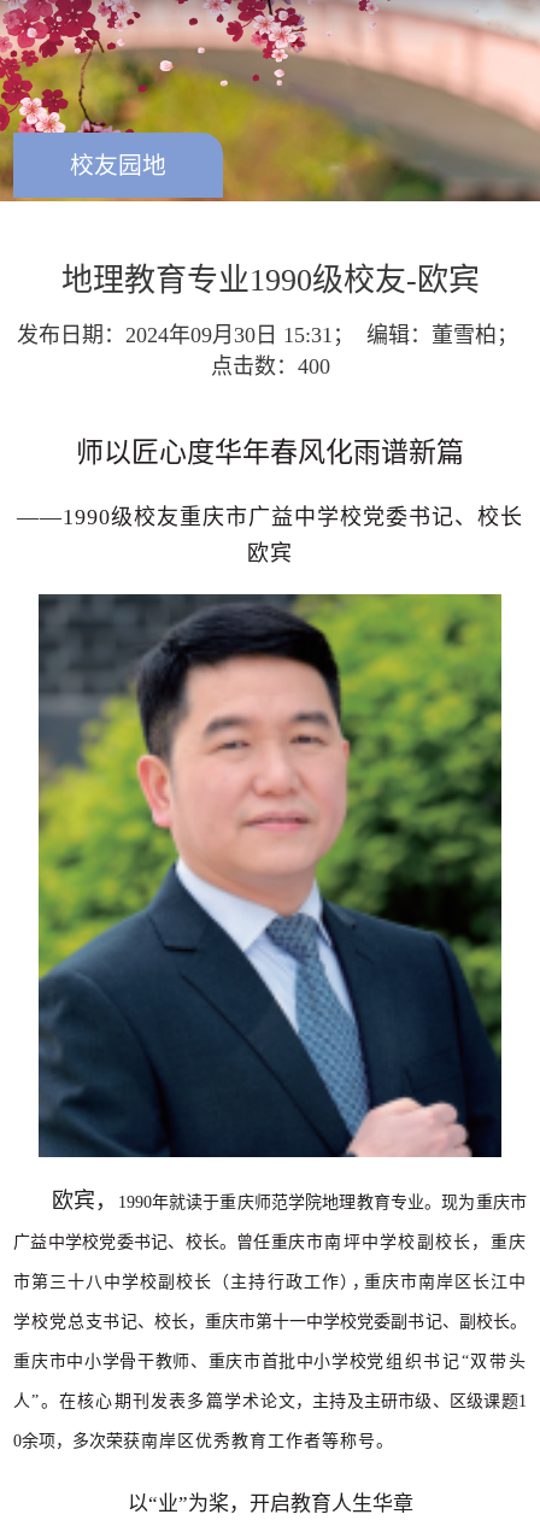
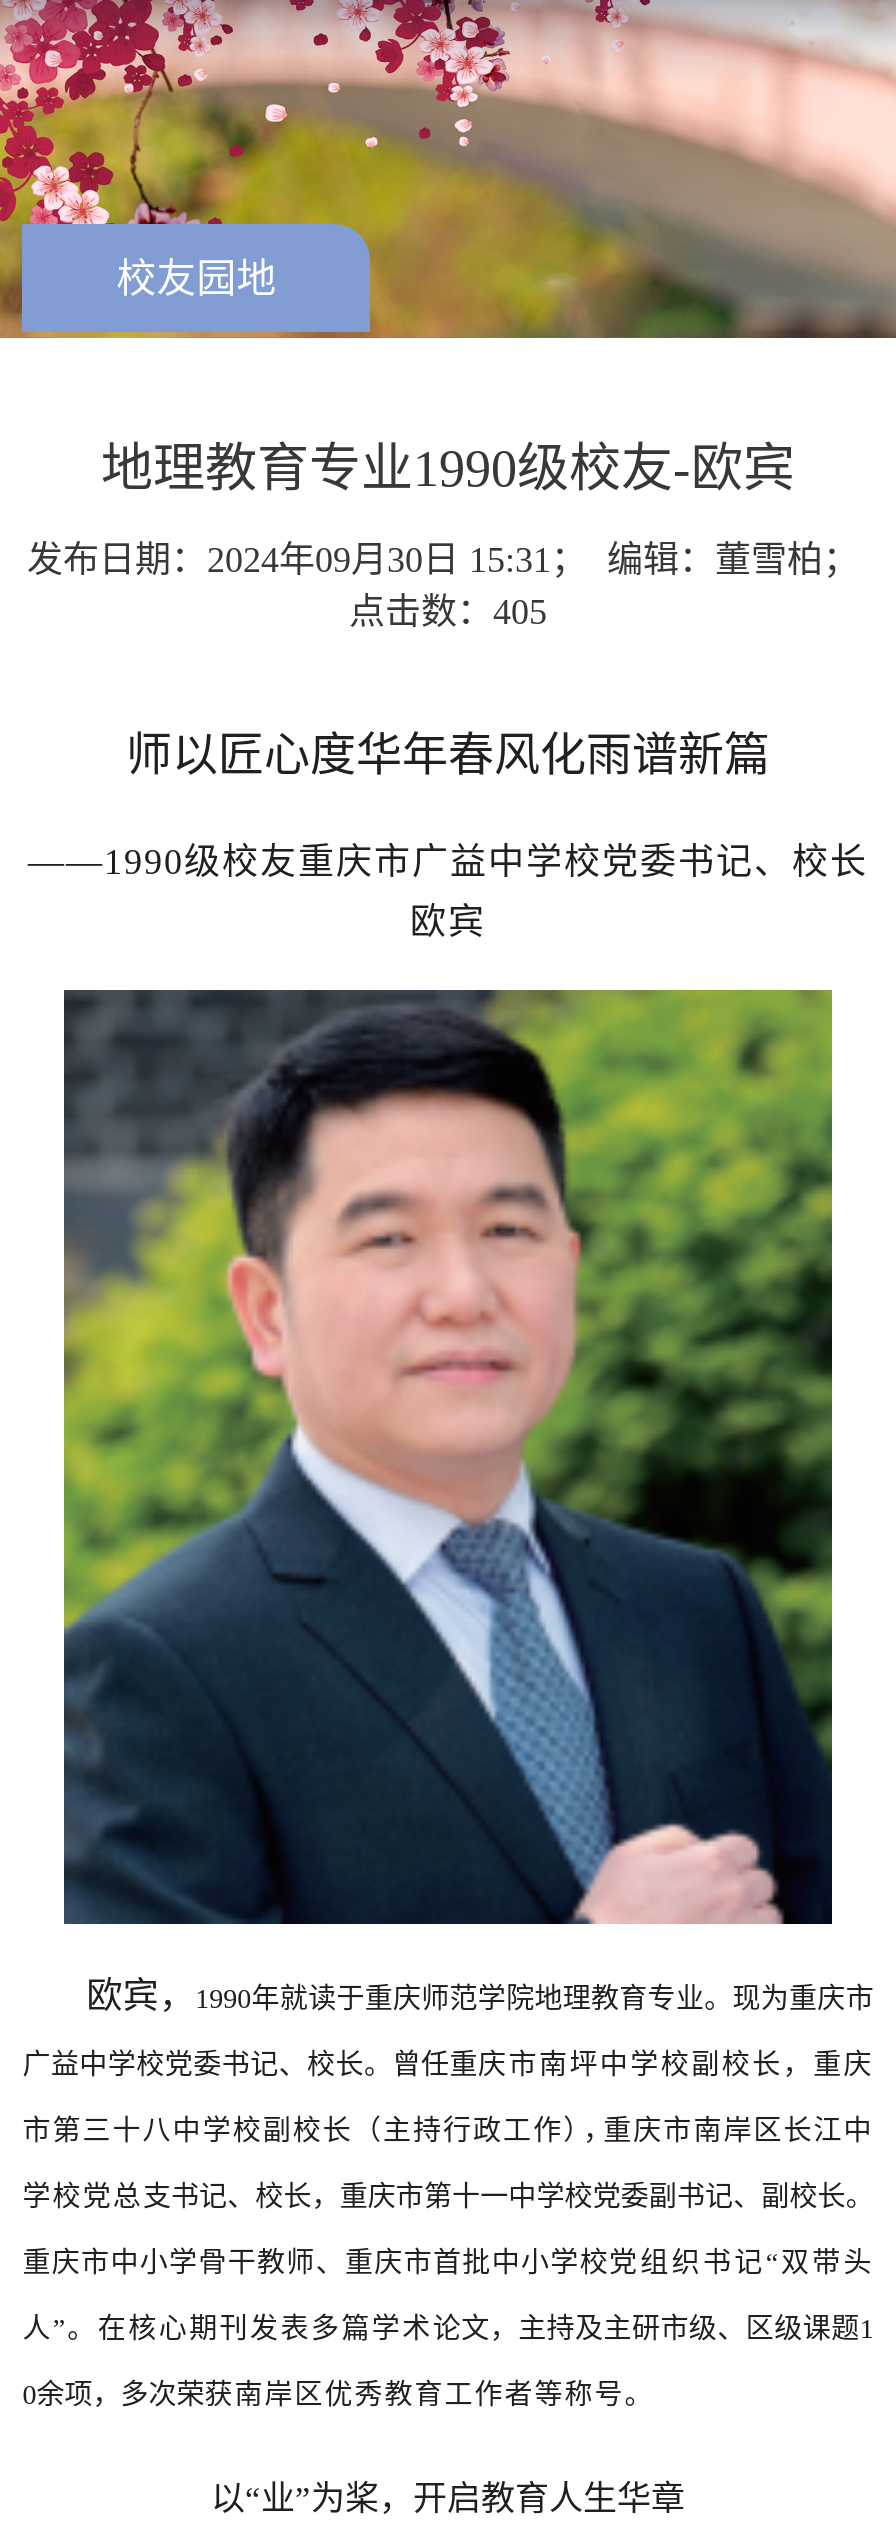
- 点击数：400
+ 点击数：405
